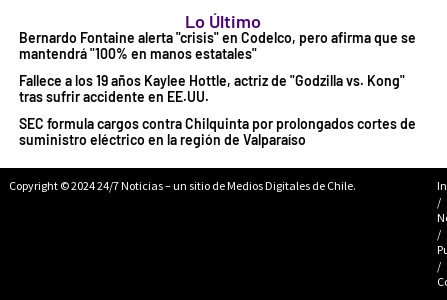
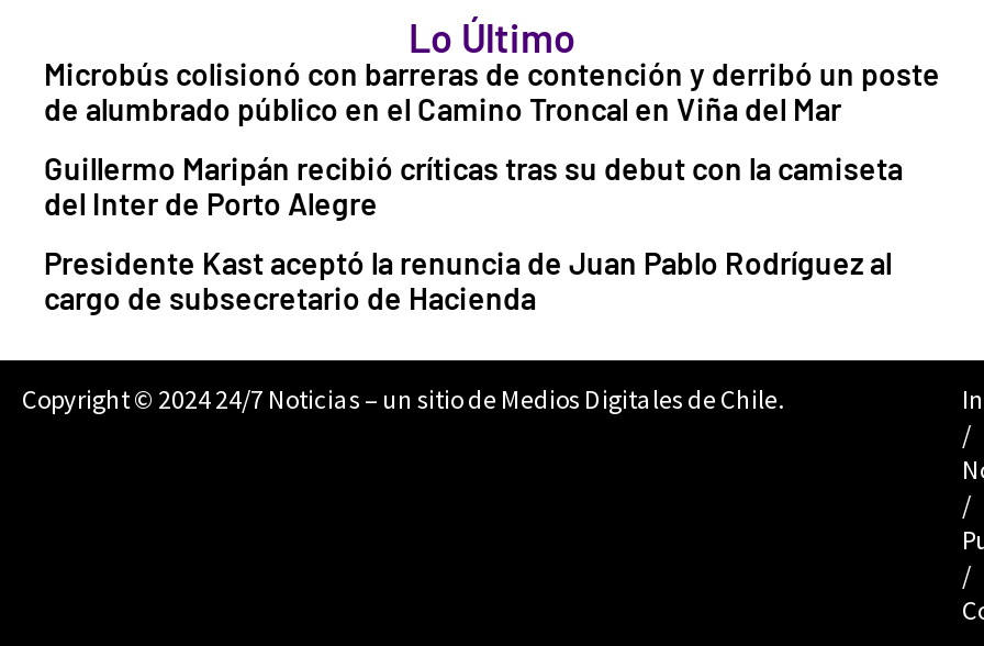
- Bernardo Fontaine alerta "crisis" en Codelco, pero afirma que se
- mantendrá "100% en manos estatales"
+ Microbús colisionó con barreras de contención y derribó un poste
+ de alumbrado público en el Camino Troncal en Viña del Mar

- Fallece a los 19 años Kaylee Hottle, actriz de "Godzilla vs. Kong"
- tras sufrir accidente en EE.UU.
+ Guillermo Maripán recibió críticas tras su debut con la camiseta
+ del Inter de Porto Alegre

- SEC formula cargos contra Chilquinta por prolongados cortes de
- suministro eléctrico en la región de Valparaíso
+ Presidente Kast aceptó la renuncia de Juan Pablo Rodríguez al
+ cargo de subsecretario de Hacienda
